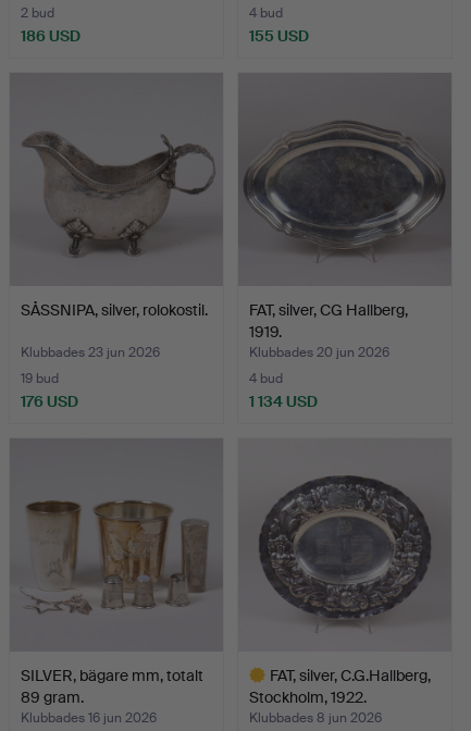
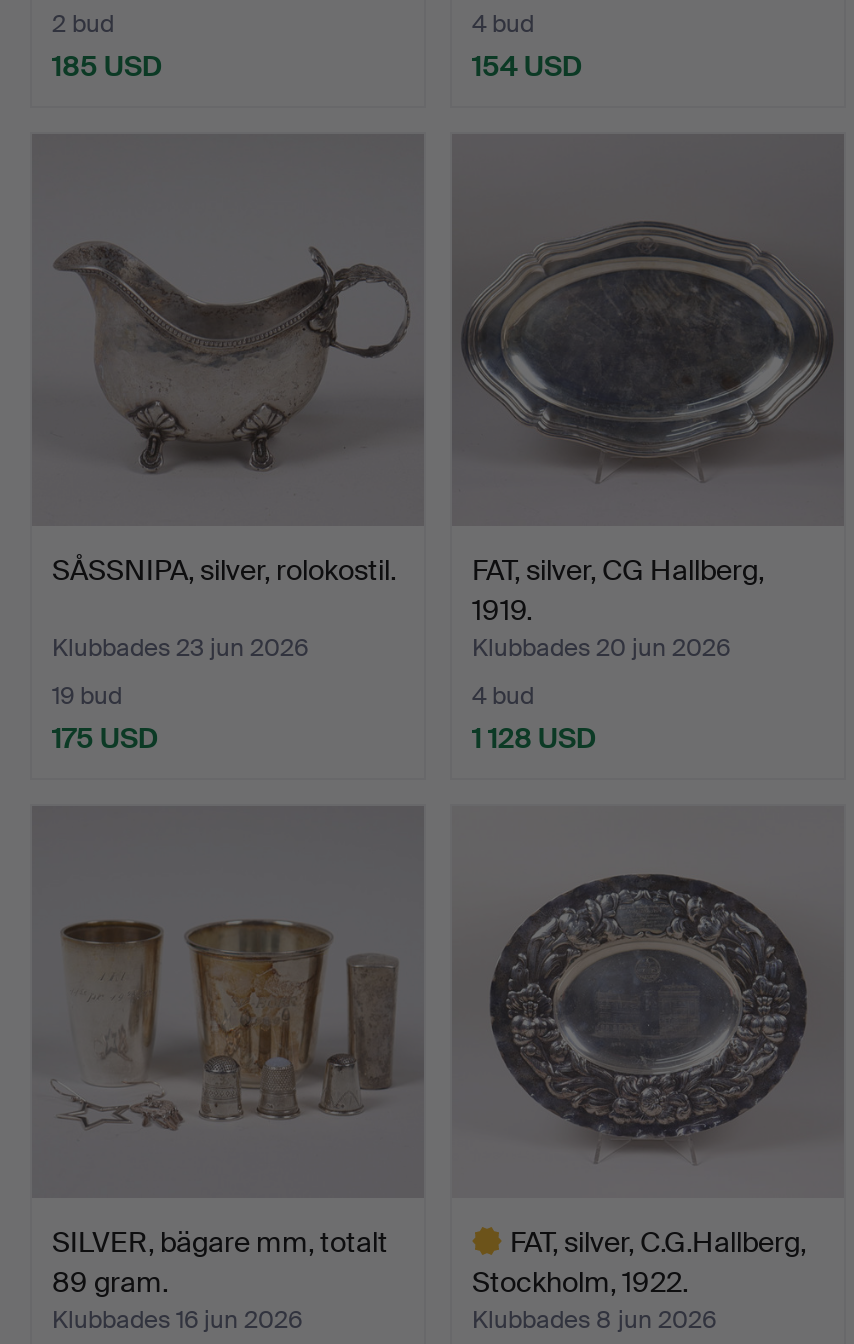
- 186 USD
+ 185 USD

- 155 USD
+ 154 USD

- 176 USD
+ 175 USD

- 1 134 USD
+ 1 128 USD
